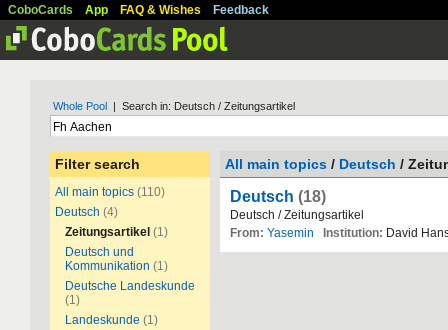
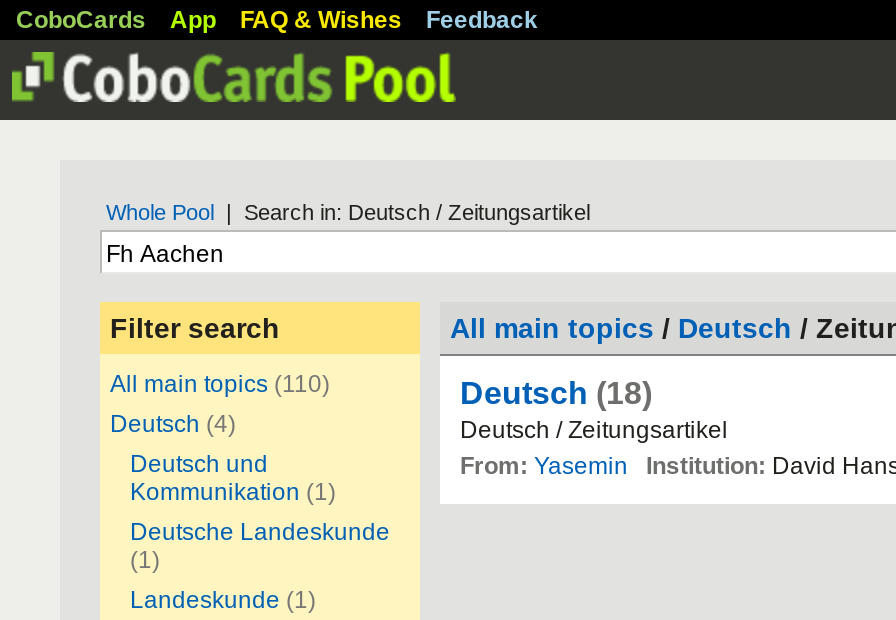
- Zeitungsartikel (1)
